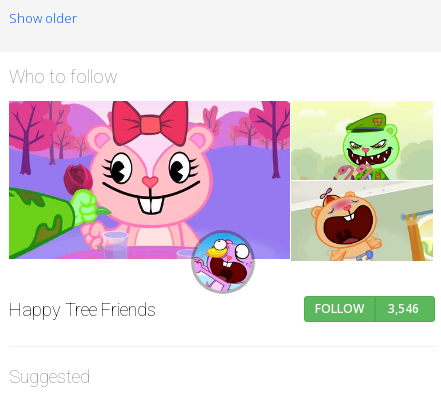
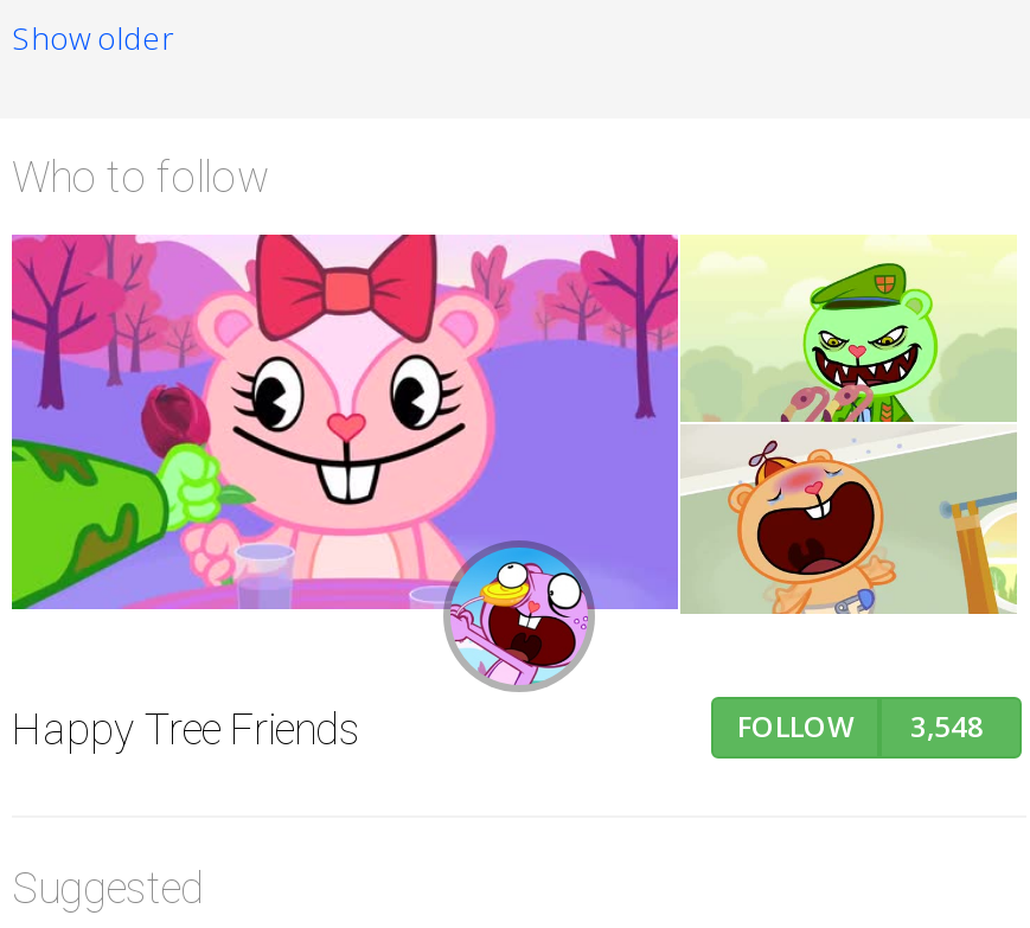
- FOLLOW 3,546
+ FOLLOW 3,548
